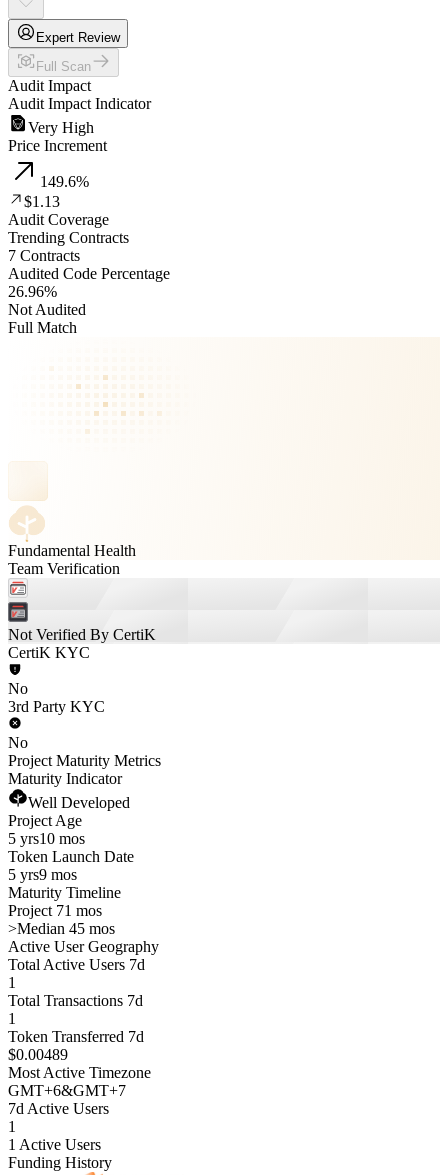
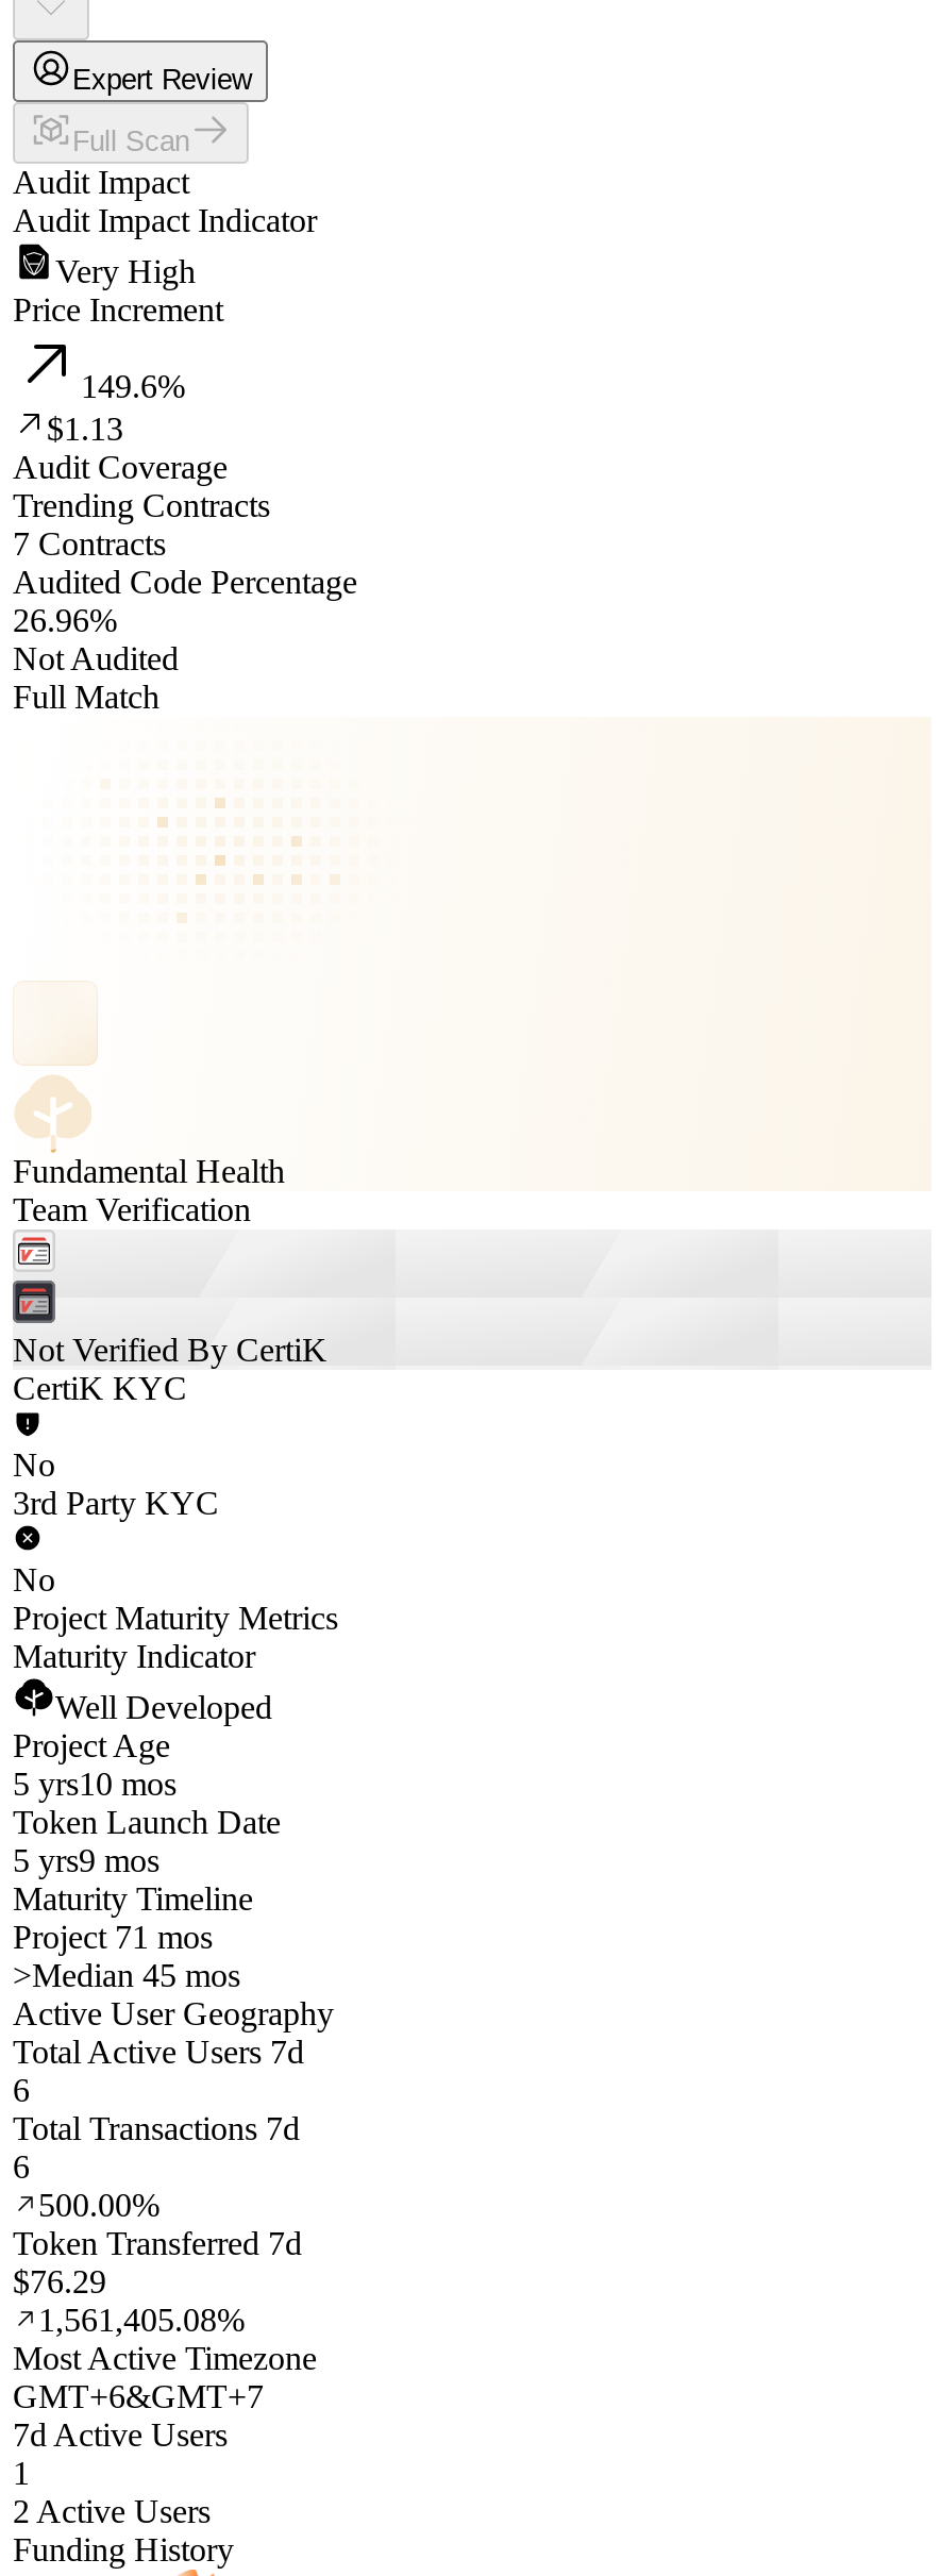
- 1
+ 6

- 1
+ 6
+ 500.00%

- $0.00489
+ $76.29
+ 1,561,405.08%

- 1 Active Users
+ 2 Active Users
